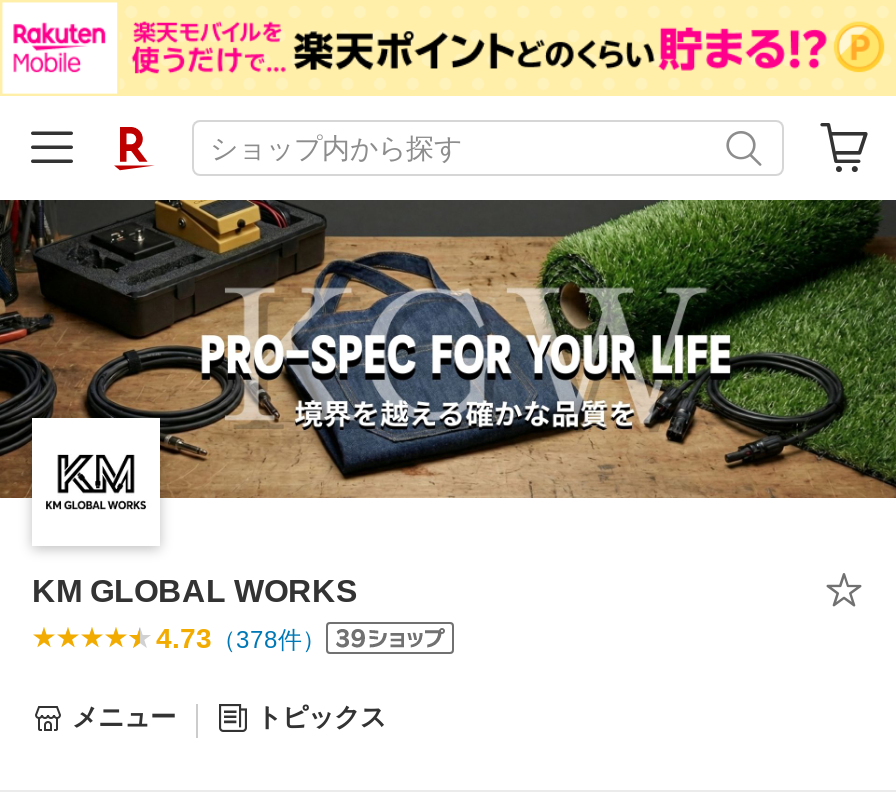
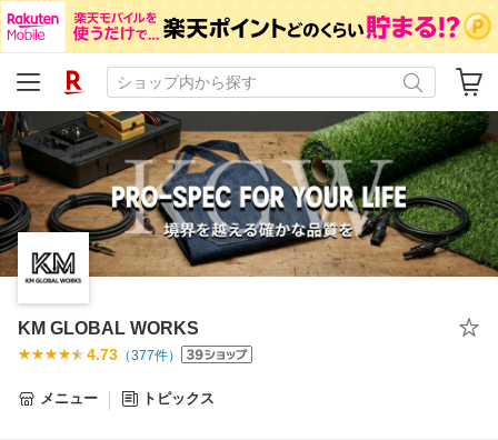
- 4.73（378件）
+ 4.73（377件）
